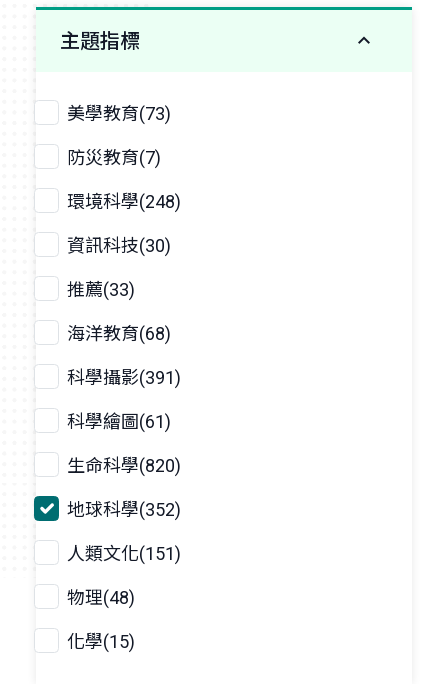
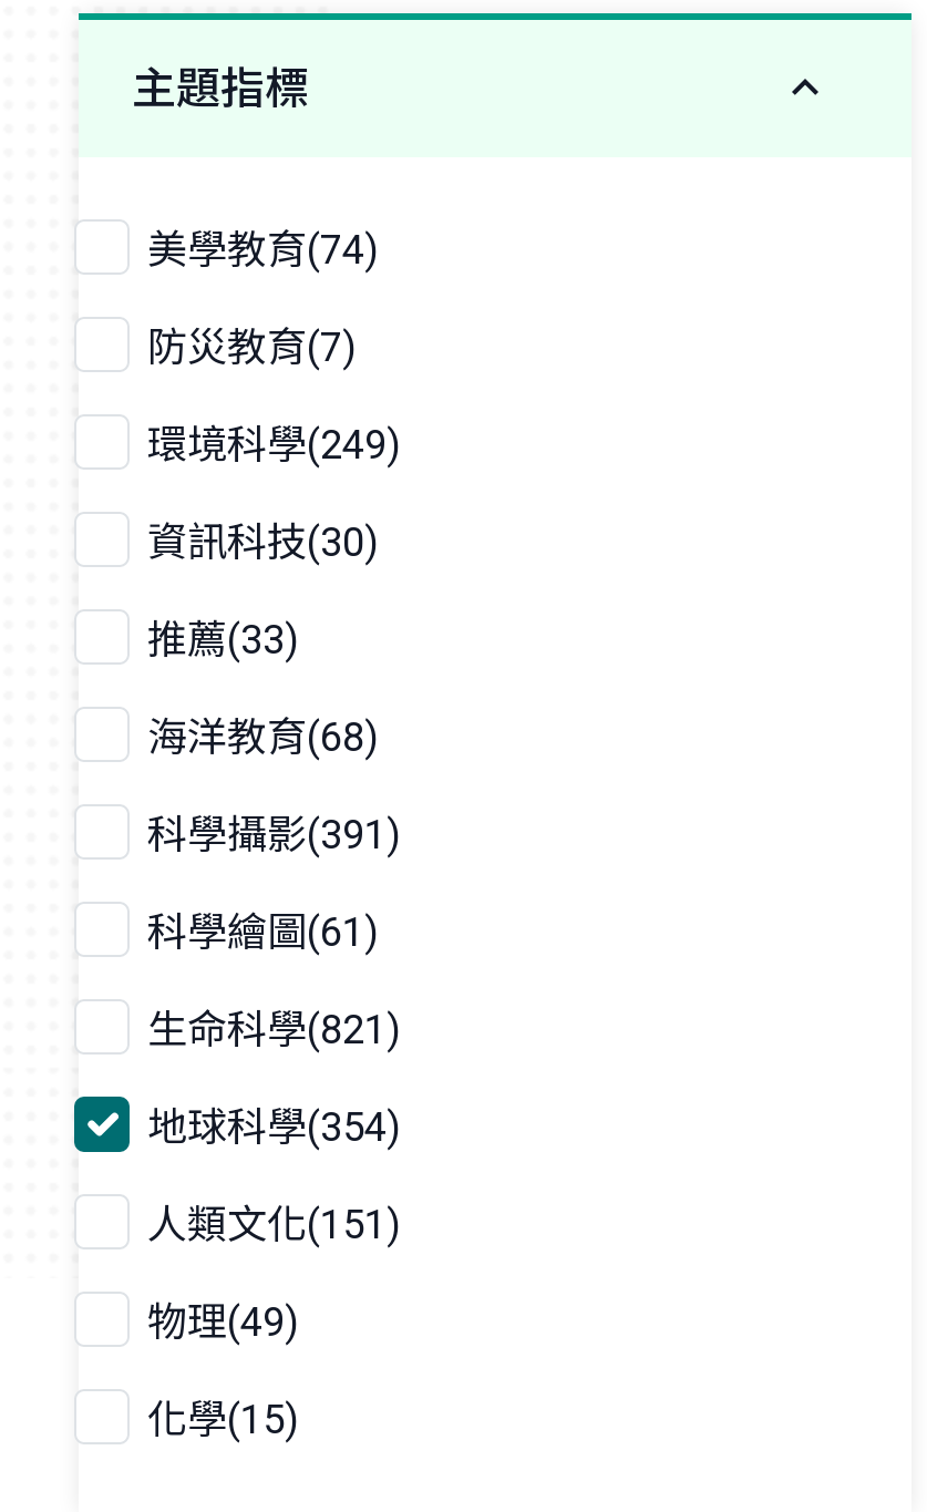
- 美學教育(73)
+ 美學教育(74)

- 環境科學(248)
+ 環境科學(249)

- 生命科學(820)
+ 生命科學(821)

- 地球科學(352)
+ 地球科學(354)

- 物理(48)
+ 物理(49)
